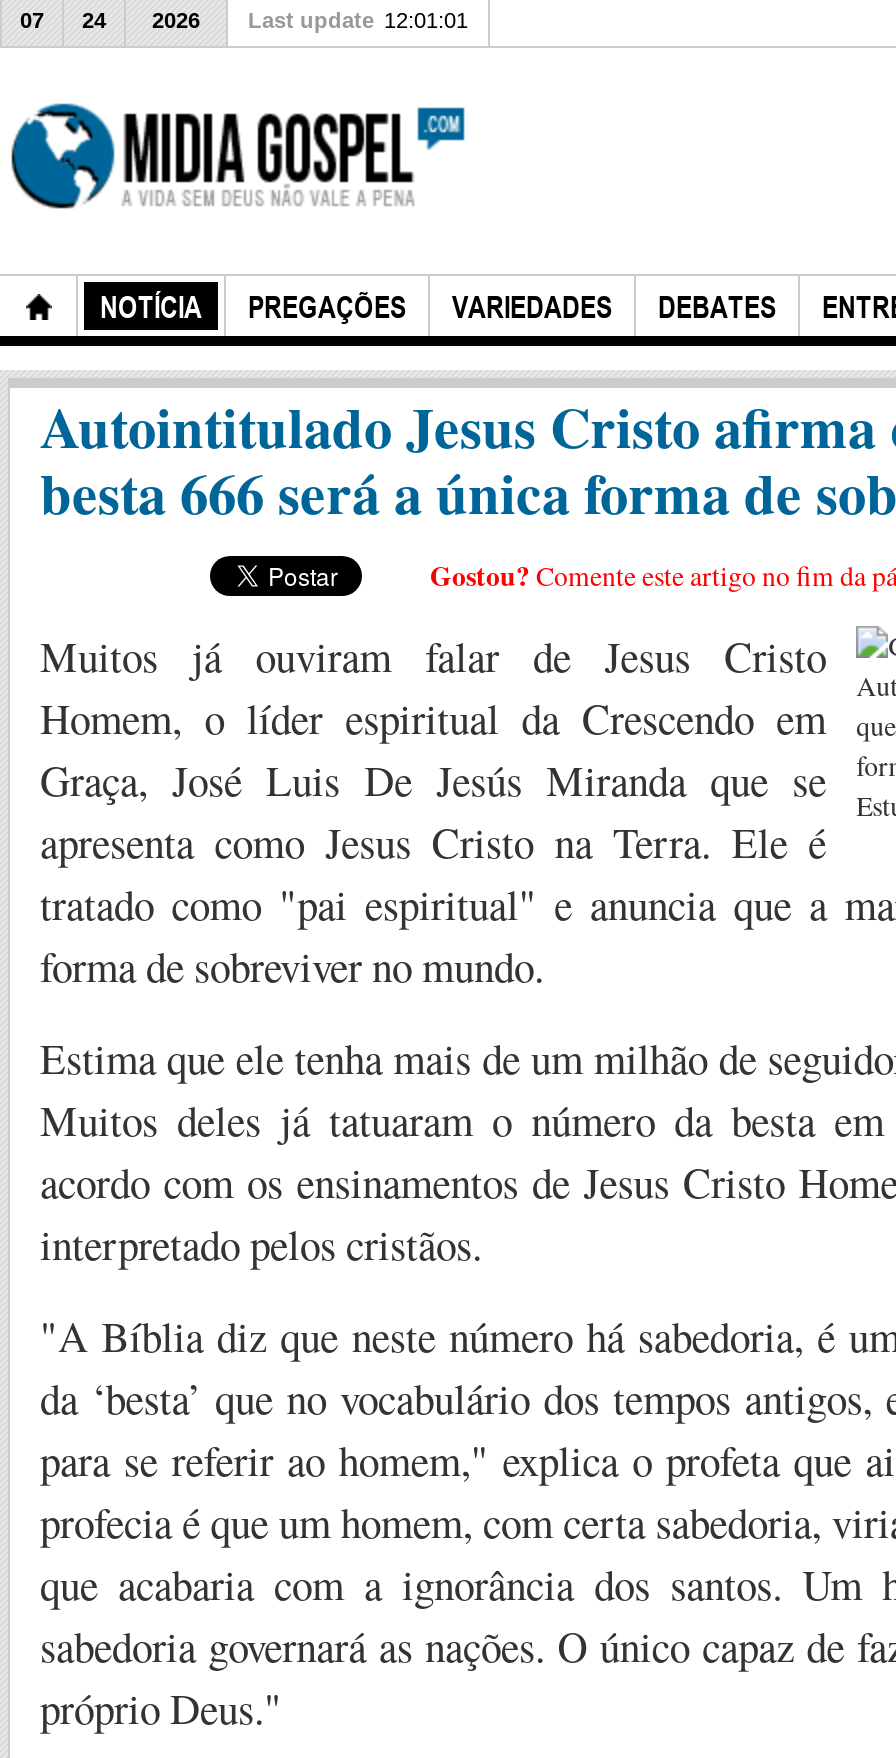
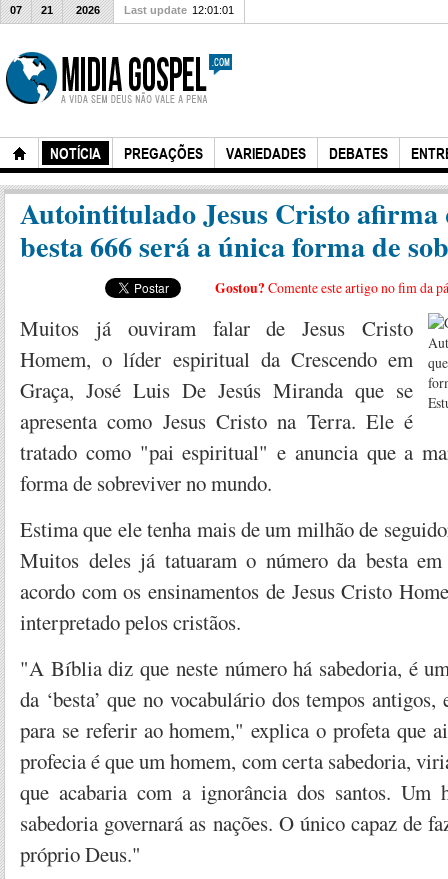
- 07 24 2026 Last update 12:01:01
+ 07 21 2026 Last update 12:01:01
